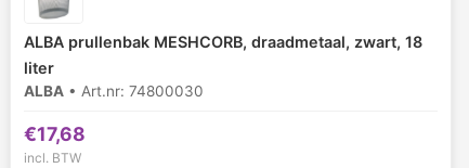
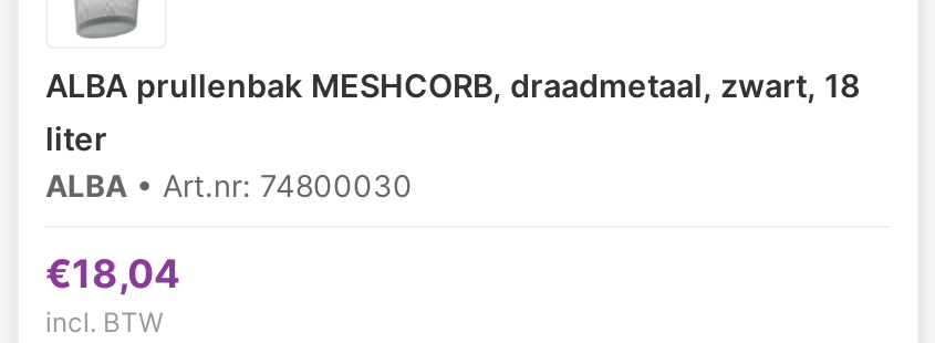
- €17,68
+ €18,04
